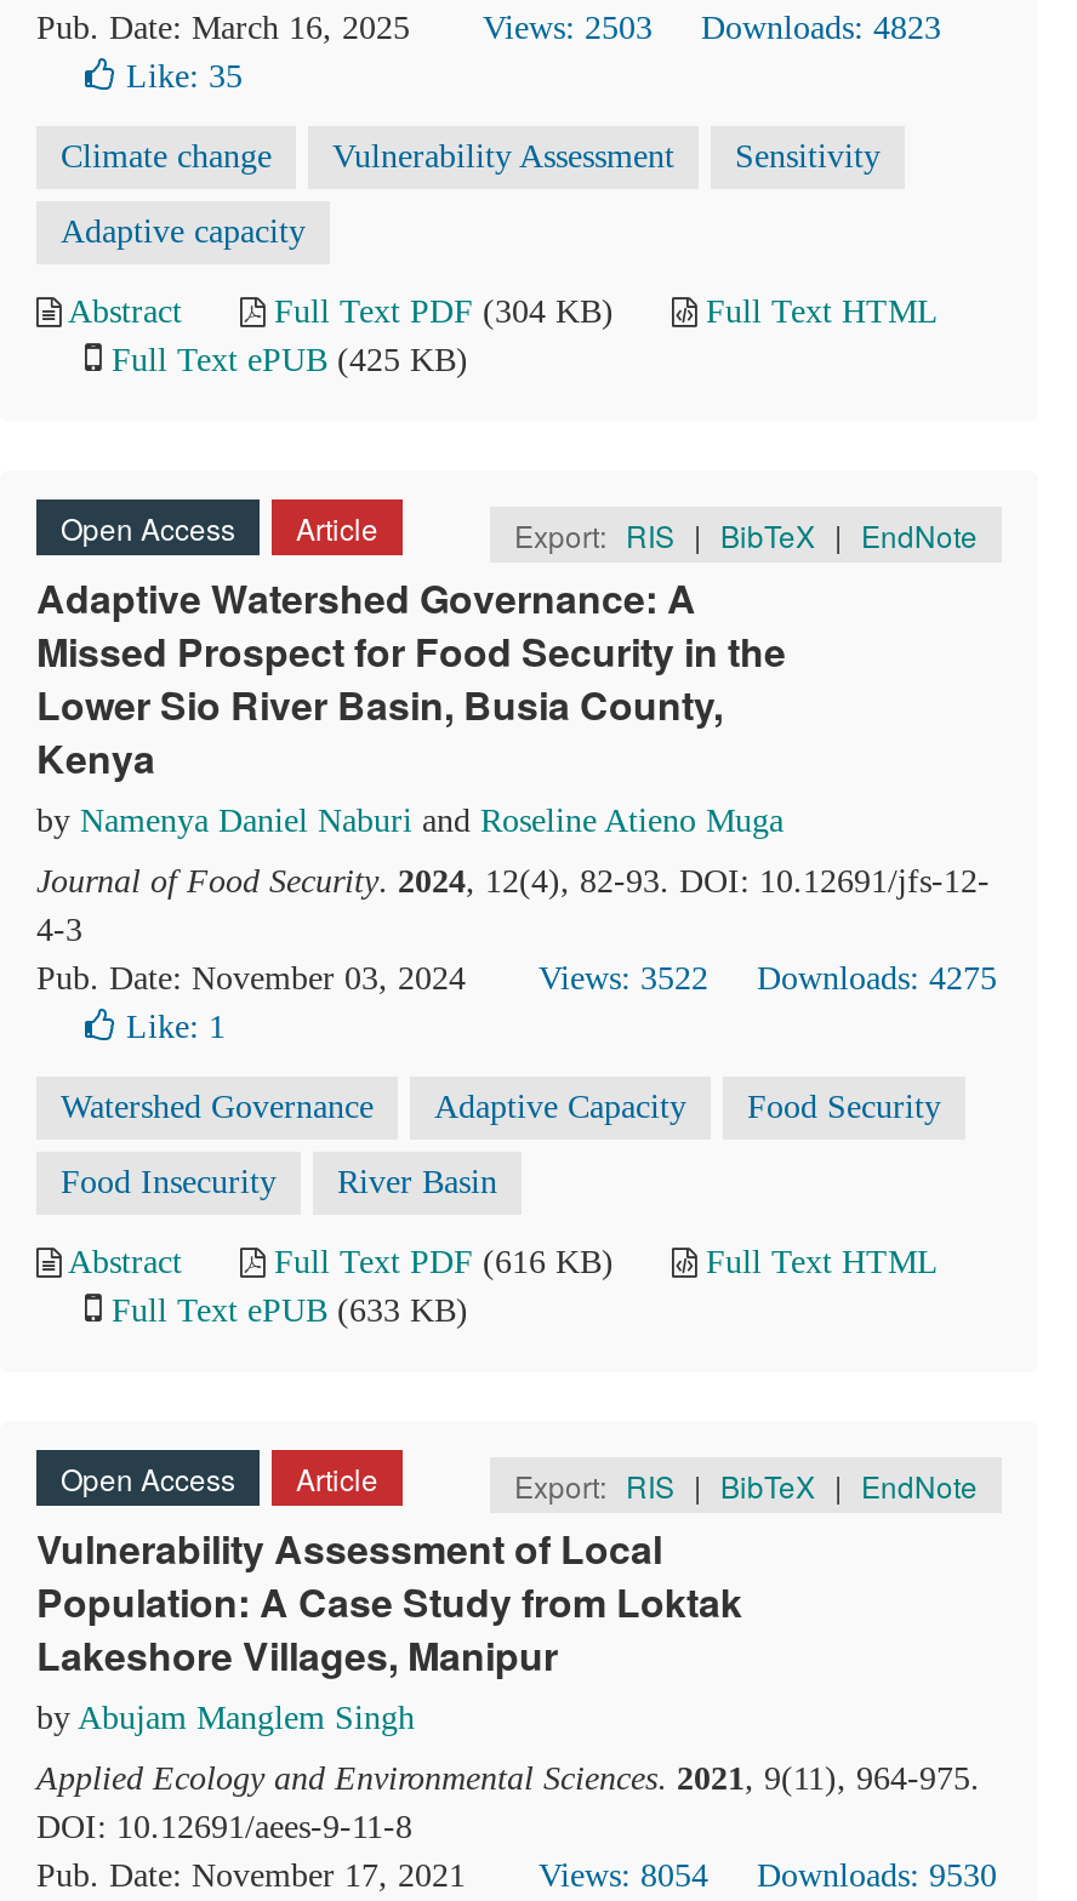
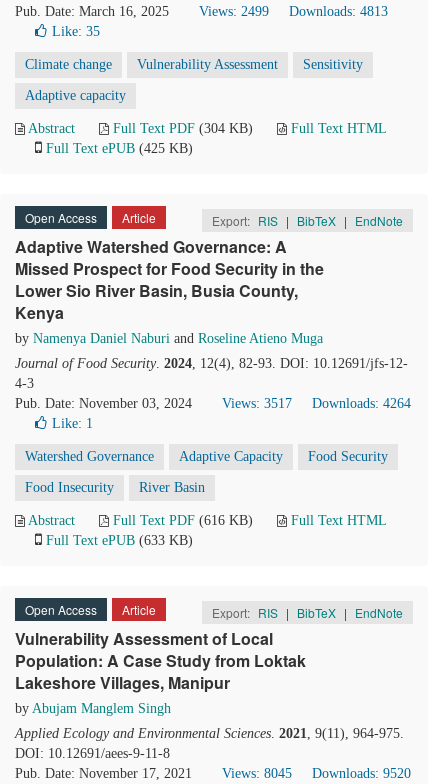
- Views: 2503
+ Views: 2499

- Downloads: 4823
+ Downloads: 4813

- Views: 3522
+ Views: 3517

- Downloads: 4275
+ Downloads: 4264

- Views: 8054
+ Views: 8045

- Downloads: 9530
+ Downloads: 9520
